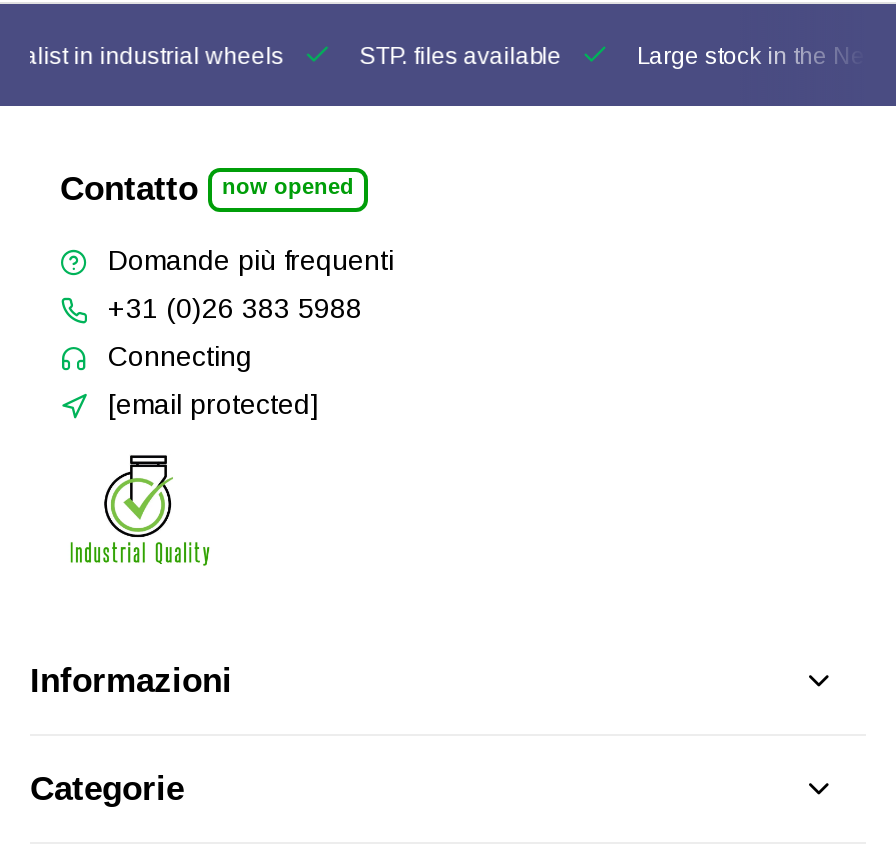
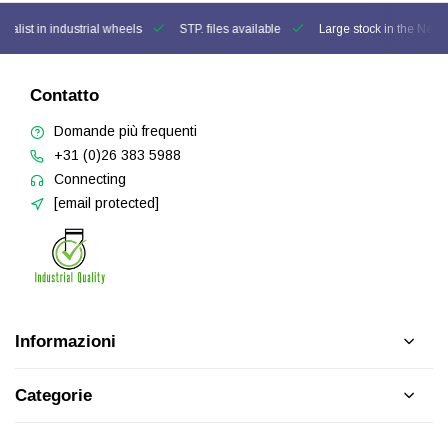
- now opened
